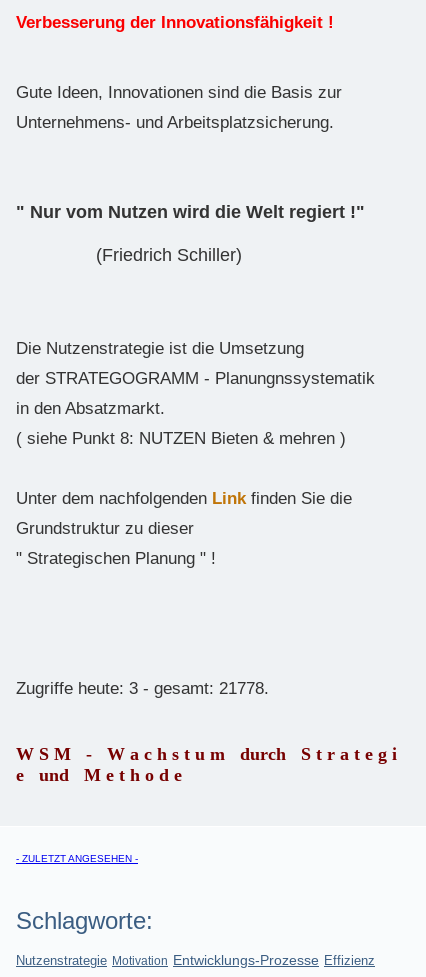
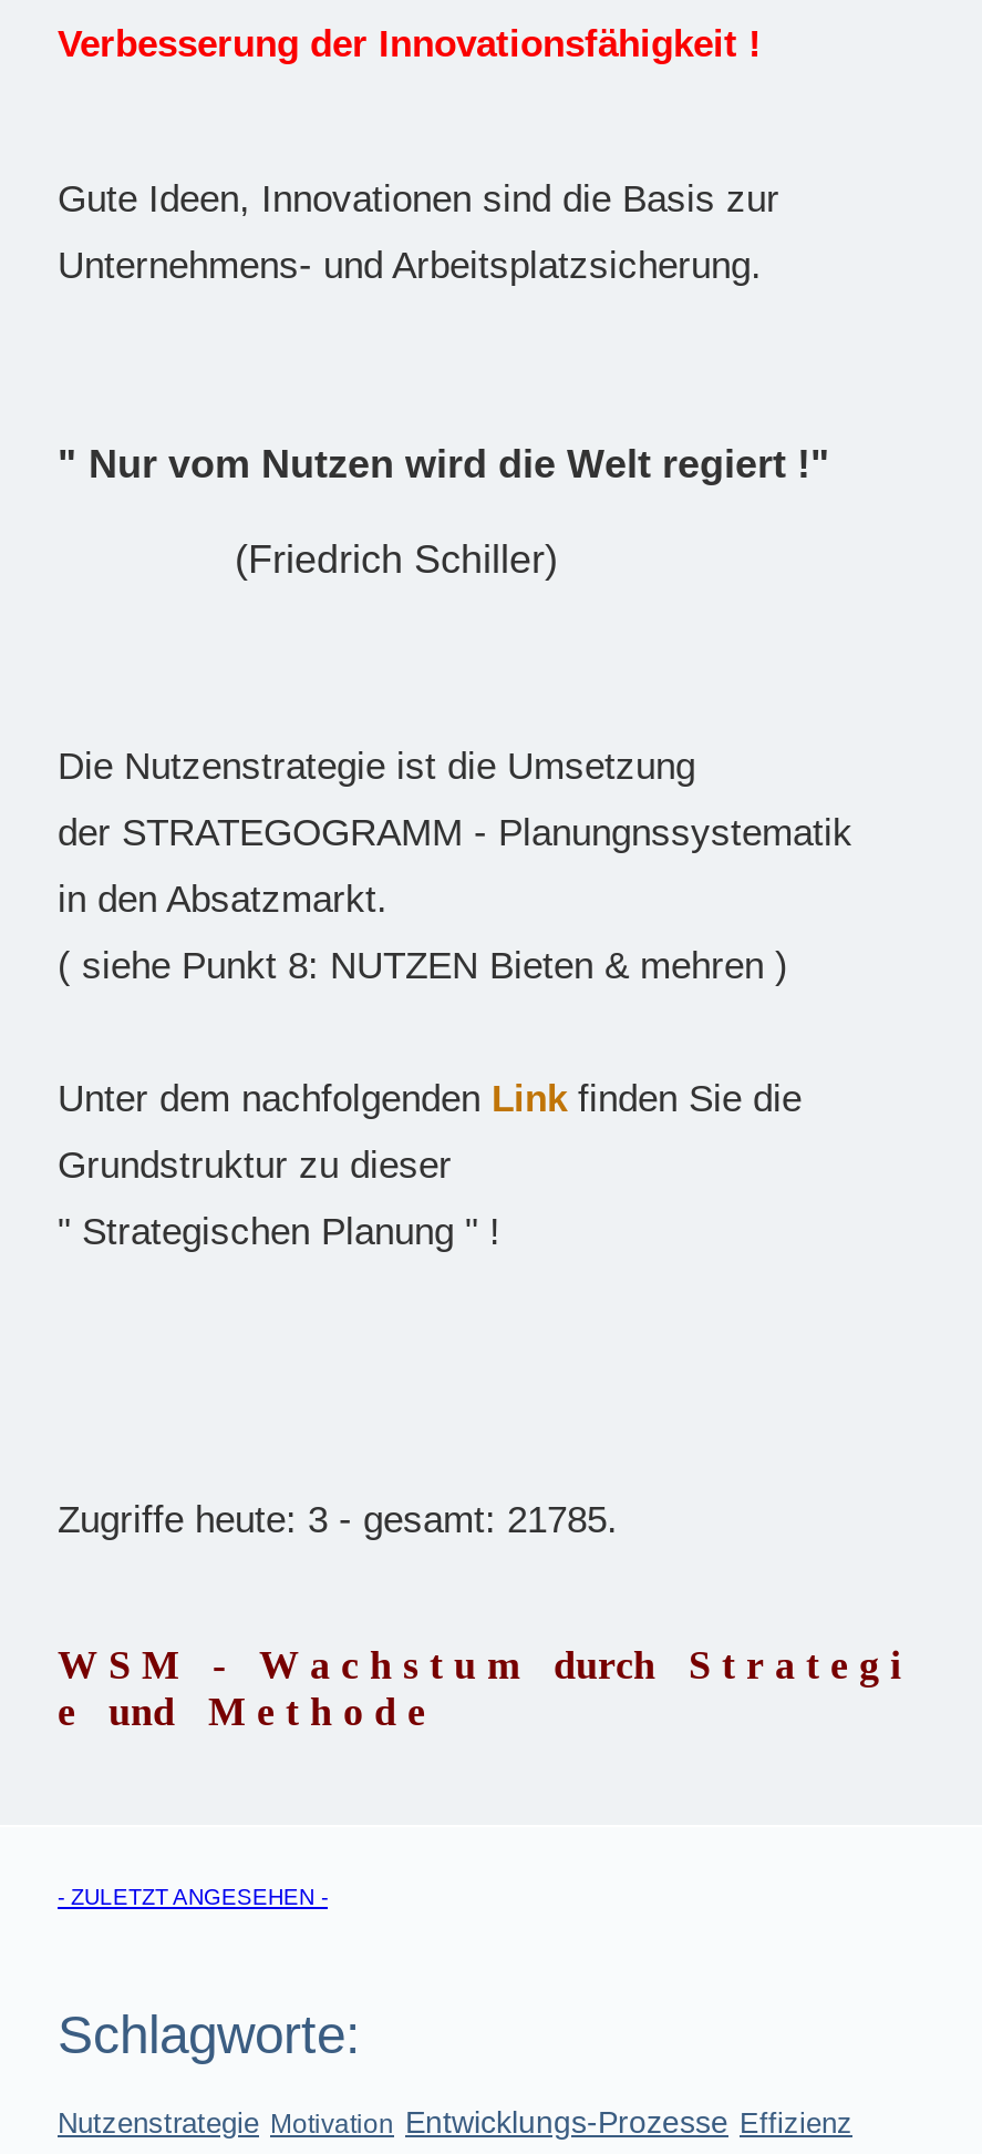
- Zugriffe heute: 3 - gesamt: 21778.
+ Zugriffe heute: 3 - gesamt: 21785.
